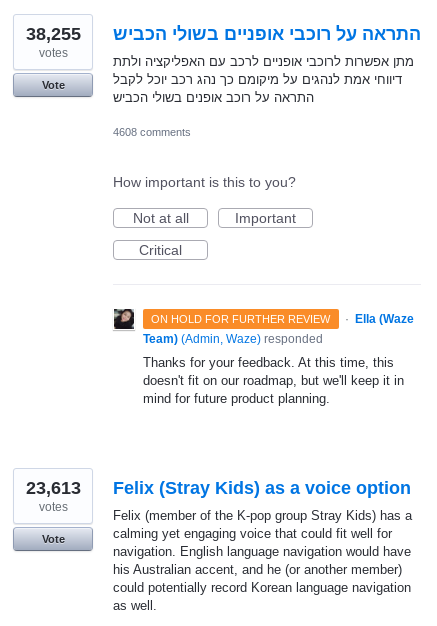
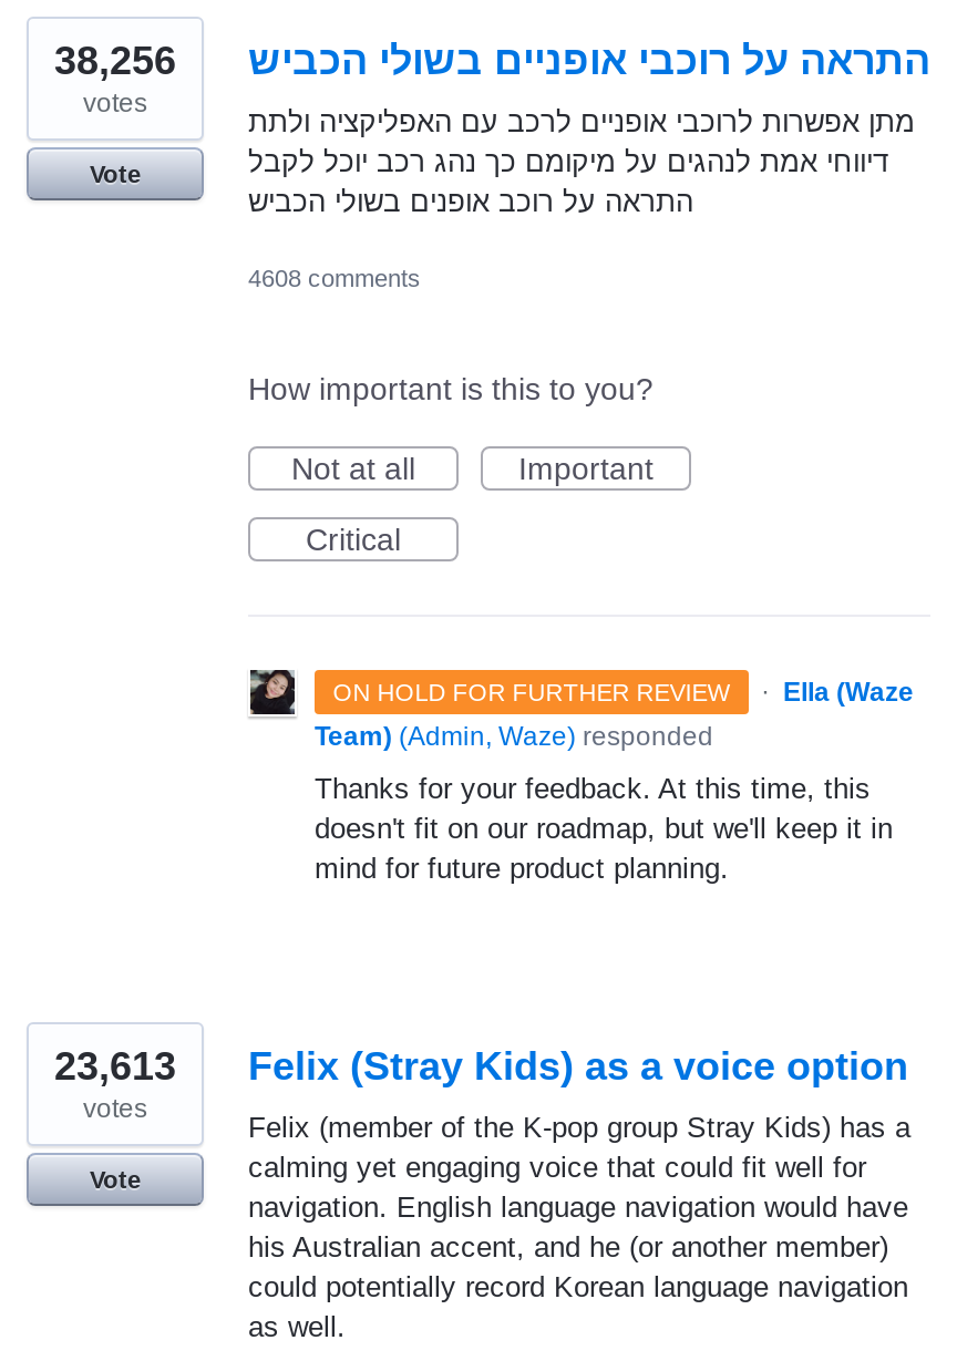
- התראה על רוכבי אופניים בשולי הכביש 38,255
+ התראה על רוכבי אופניים בשולי הכביש 38,256
